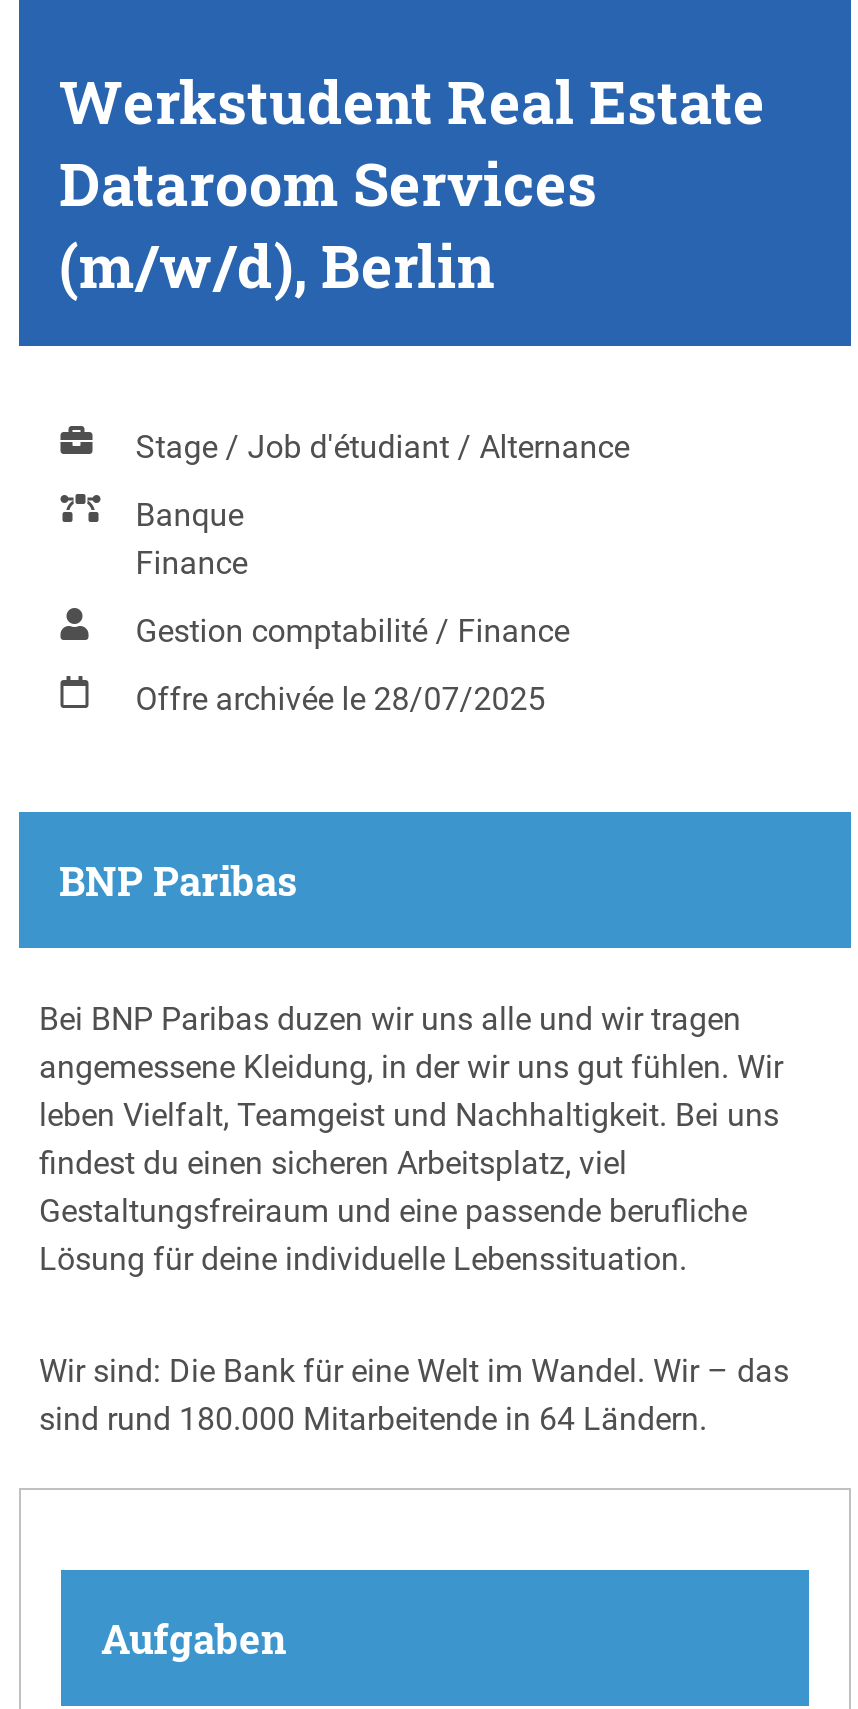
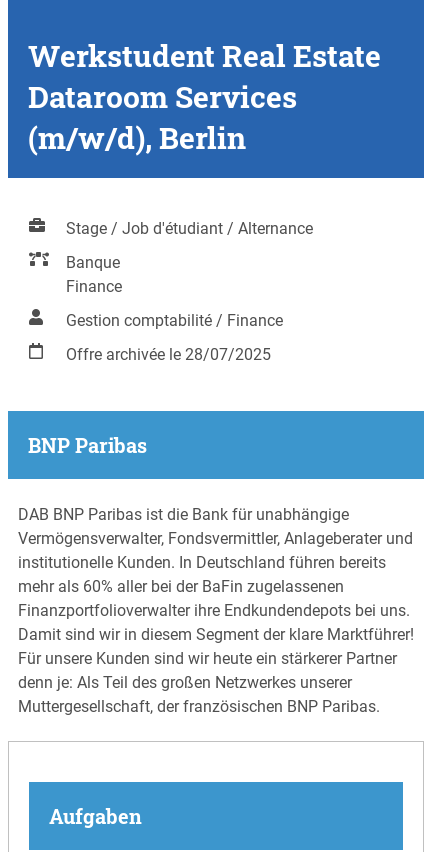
- Bei BNP Paribas duzen wir uns alle und wir tragen
- angemessene Kleidung, in der wir uns gut fühlen. Wir
- leben Vielfalt, Teamgeist und Nachhaltigkeit. Bei uns
- findest du einen sicheren Arbeitsplatz, viel
- Gestaltungsfreiraum und eine passende berufliche
- Lösung für deine individuelle Lebenssituation.
- Wir sind: Die Bank für eine Welt im Wandel. Wir – das
- sind rund 180.000 Mitarbeitende in 64 Ländern.
+ DAB BNP Paribas ist die Bank für unabhängige
+ Vermögensverwalter, Fondsvermittler, Anlageberater und
+ institutionelle Kunden. In Deutschland führen bereits
+ mehr als 60% aller bei der BaFin zugelassenen
+ Finanzportfolioverwalter ihre Endkundendepots bei uns.
+ Damit sind wir in diesem Segment der klare Marktführer!
+ Für unsere Kunden sind wir heute ein stärkerer Partner
+ denn je: Als Teil des großen Netzwerkes unserer
+ Muttergesellschaft, der französischen BNP Paribas.
